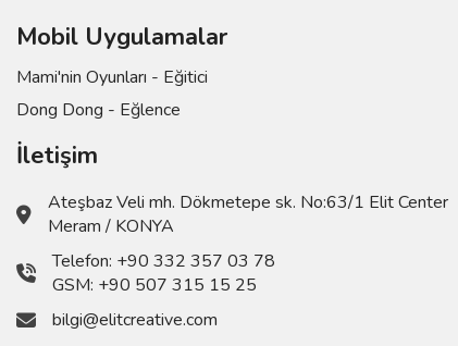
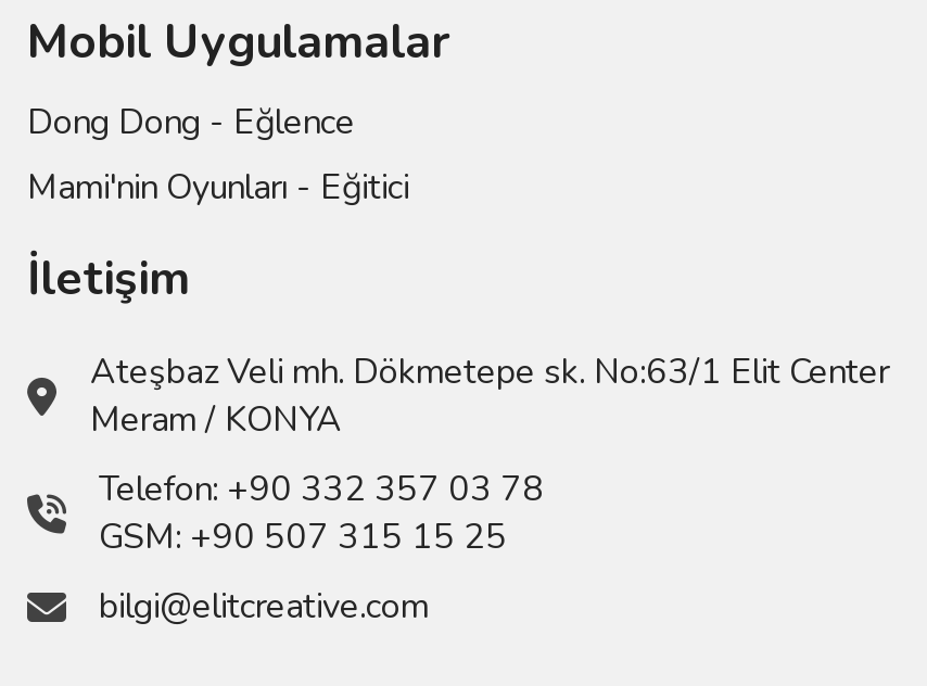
moved down: Mami'nin Oyunları - Eğitici

moved up: Dong Dong - Eğlence
